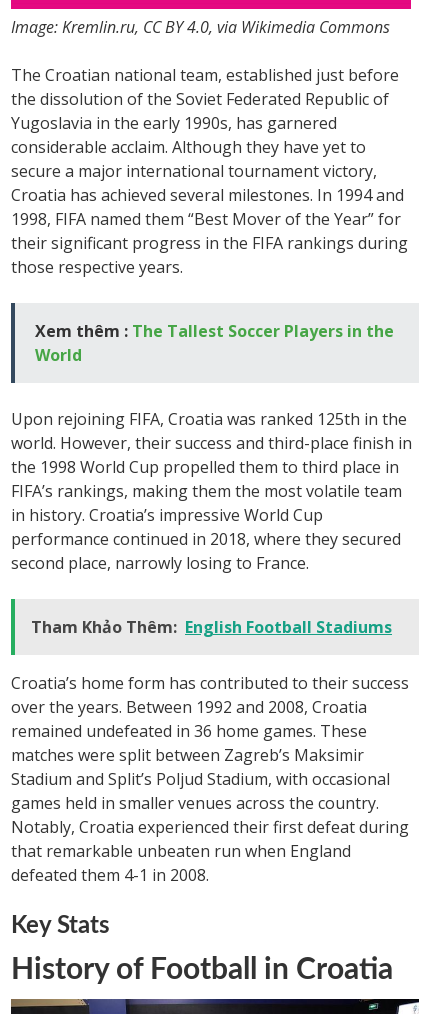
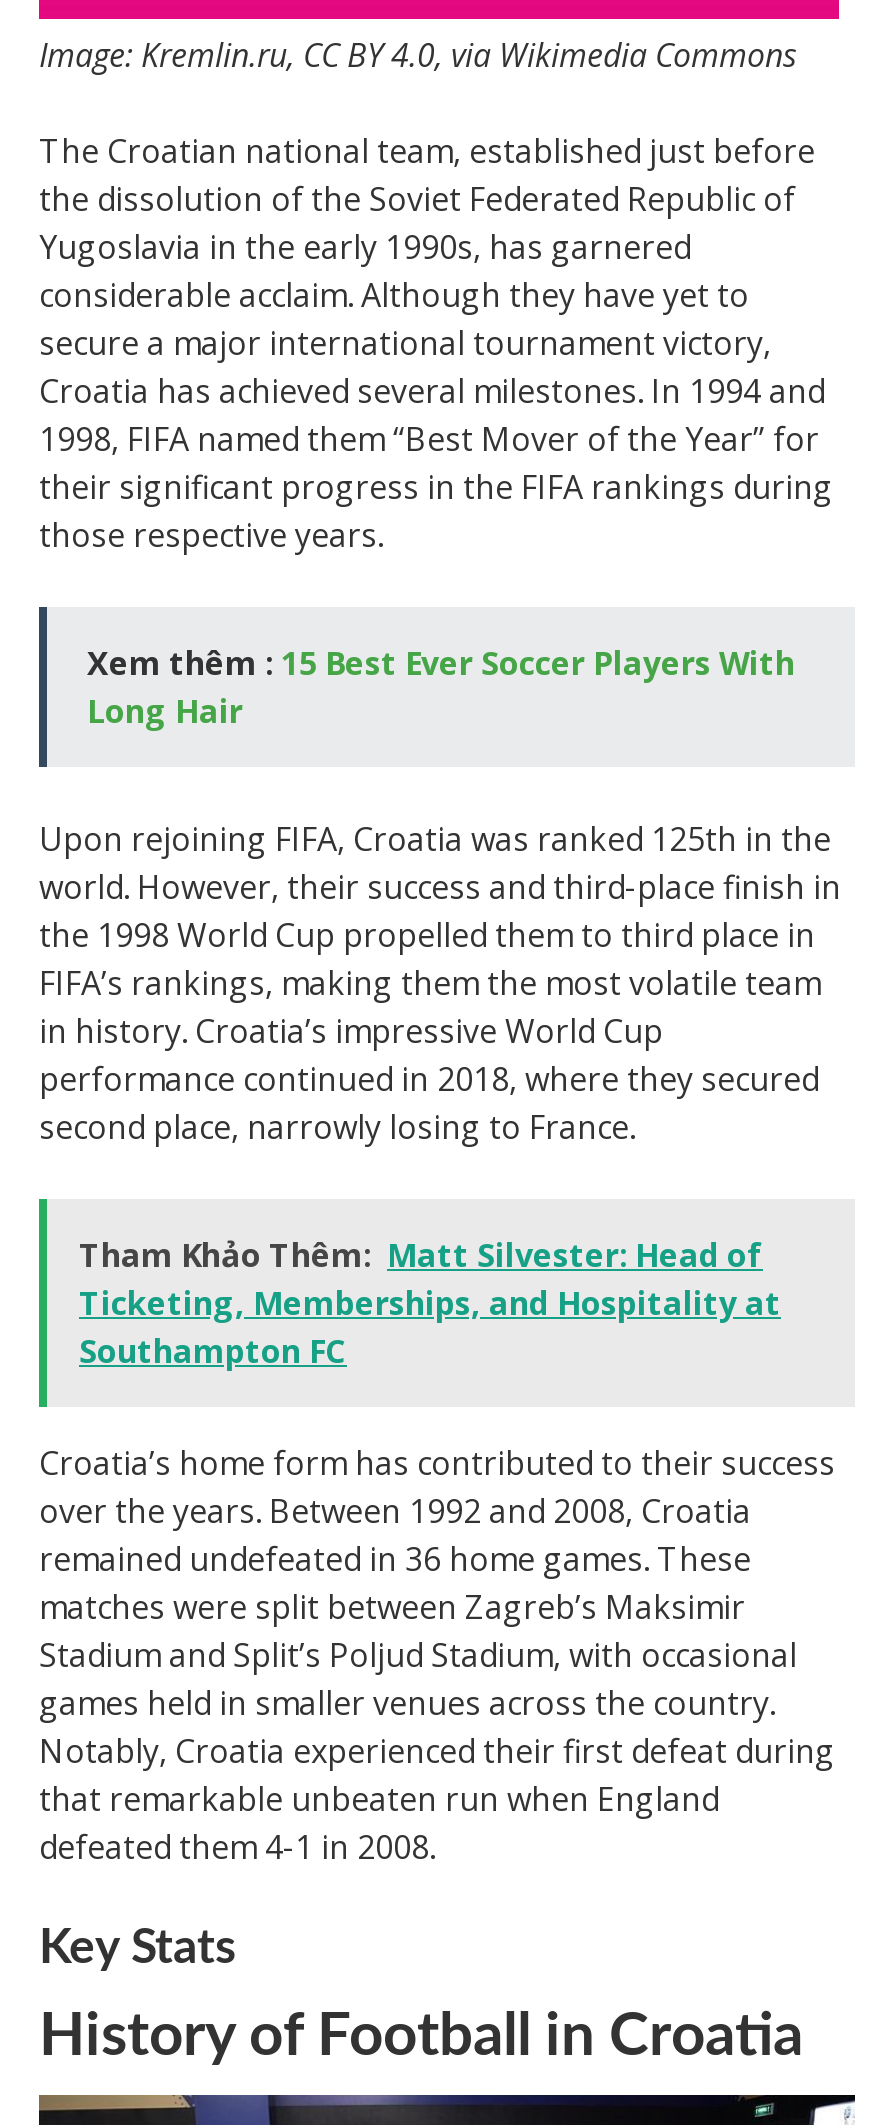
- Xem thêm : The Tallest Soccer Players in the
- World
+ Xem thêm : 15 Best Ever Soccer Players With
+ Long Hair

- Tham Khảo Thêm: English Football Stadiums
+ Tham Khảo Thêm: Matt Silvester: Head of
+ Ticketing, Memberships, and Hospitality at
+ Southampton FC
